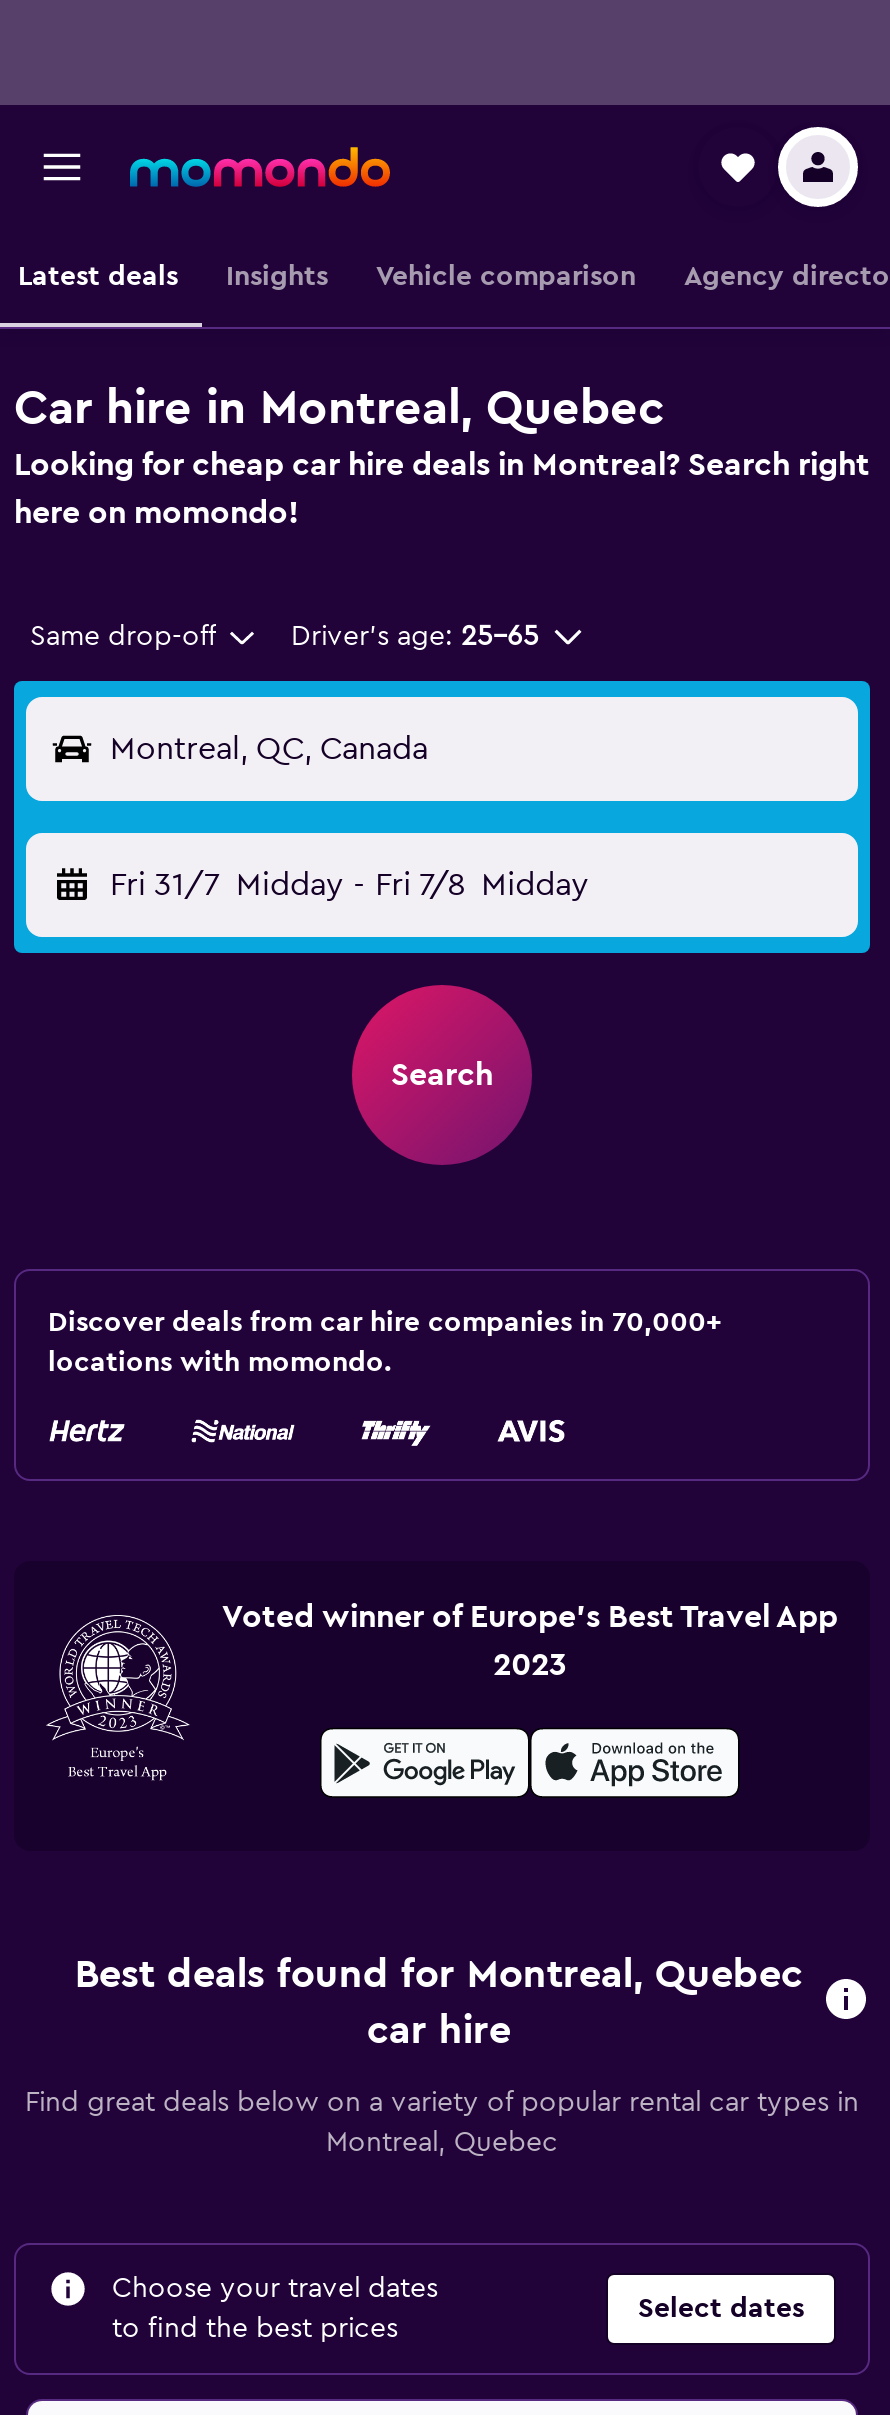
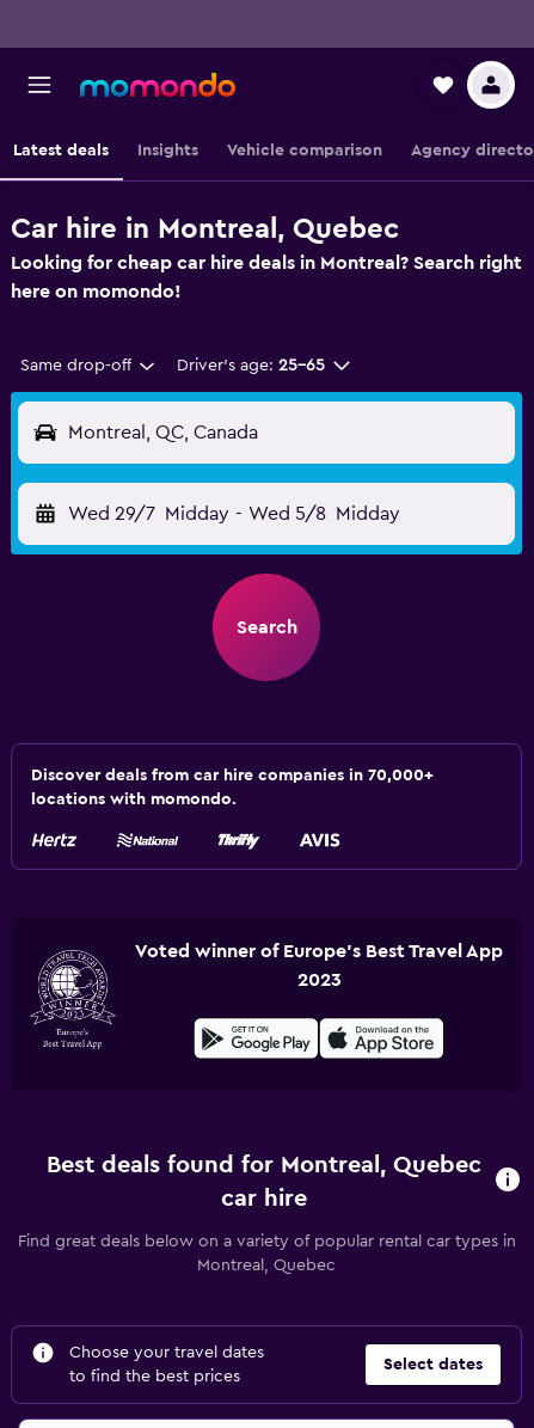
- Fri 31/7 Midday - Fri 7/8 Midday
+ Wed 29/7 Midday - Wed 5/8 Midday
